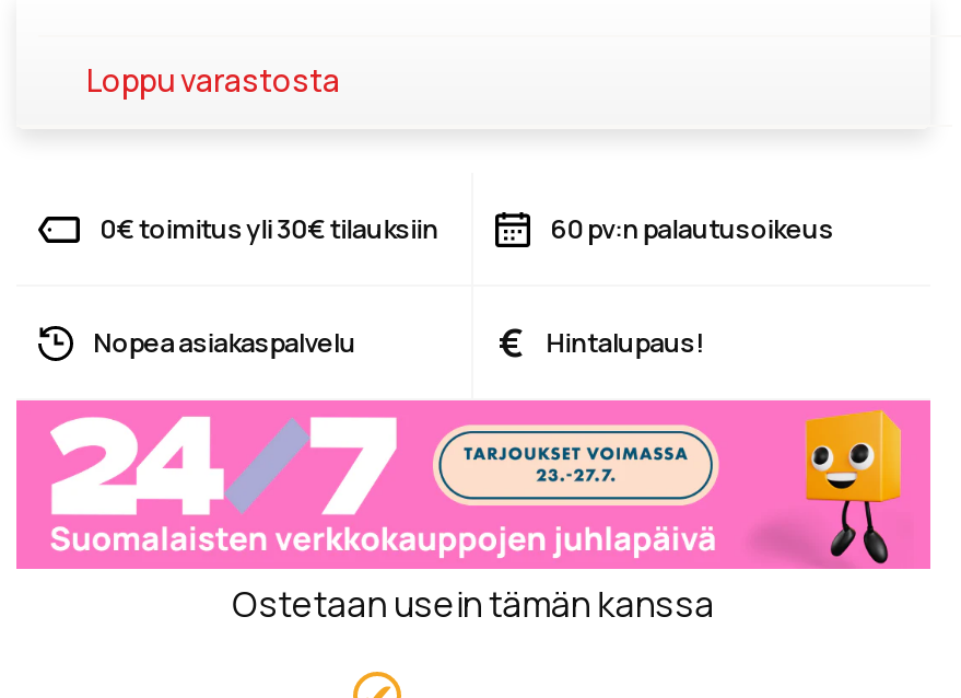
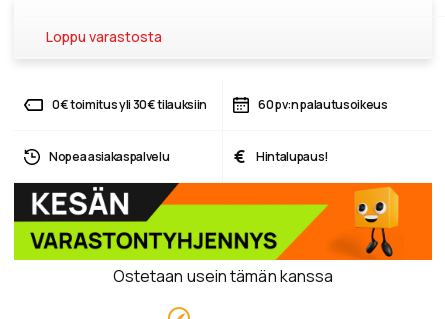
- [image]
+ [image]
